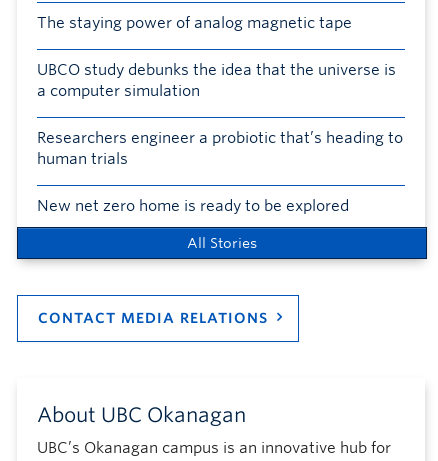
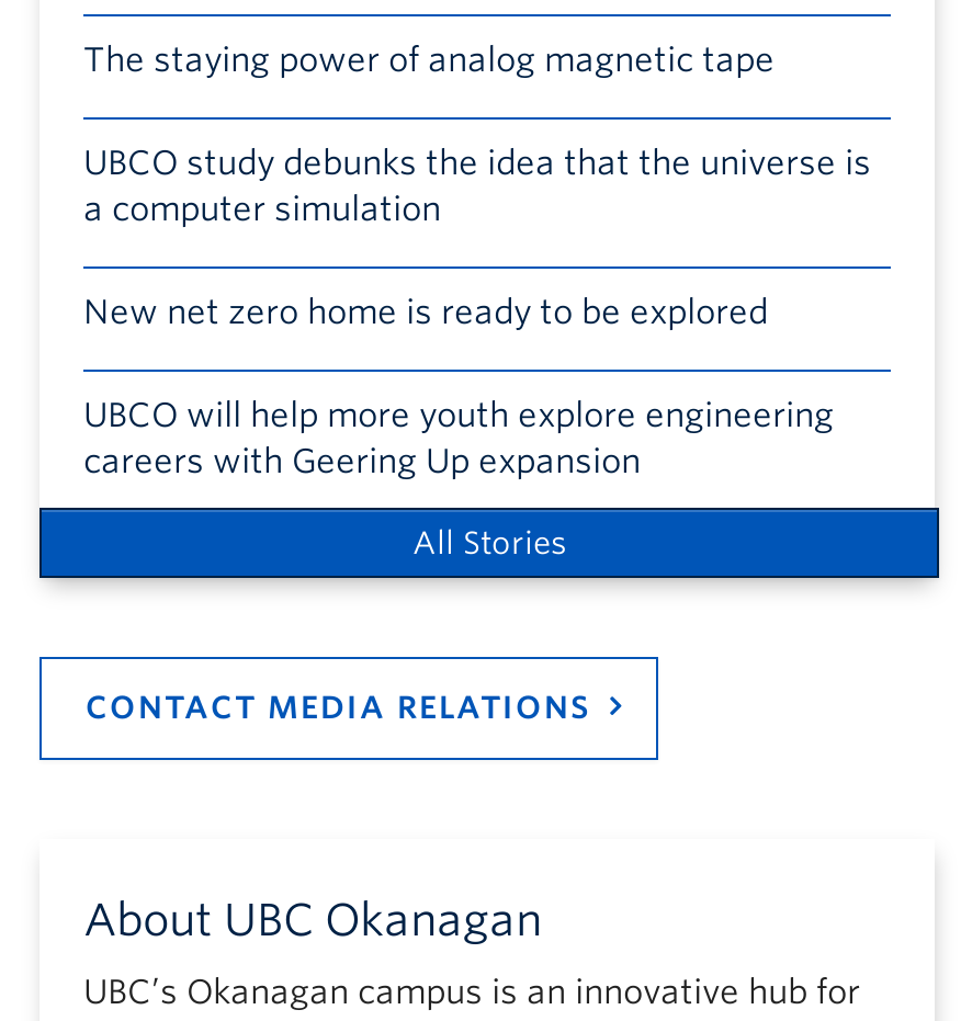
- Researchers engineer a probiotic that’s heading to
- human trials

moved up: New net zero home is ready to be explored

+ UBCO will help more youth explore engineering
+ careers with Geering Up expansion
